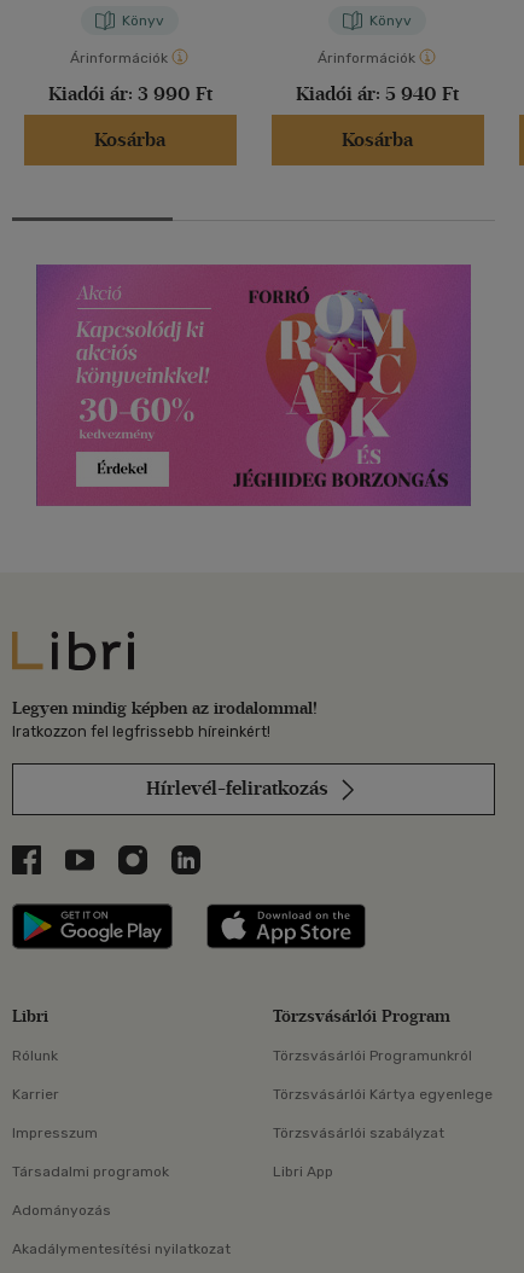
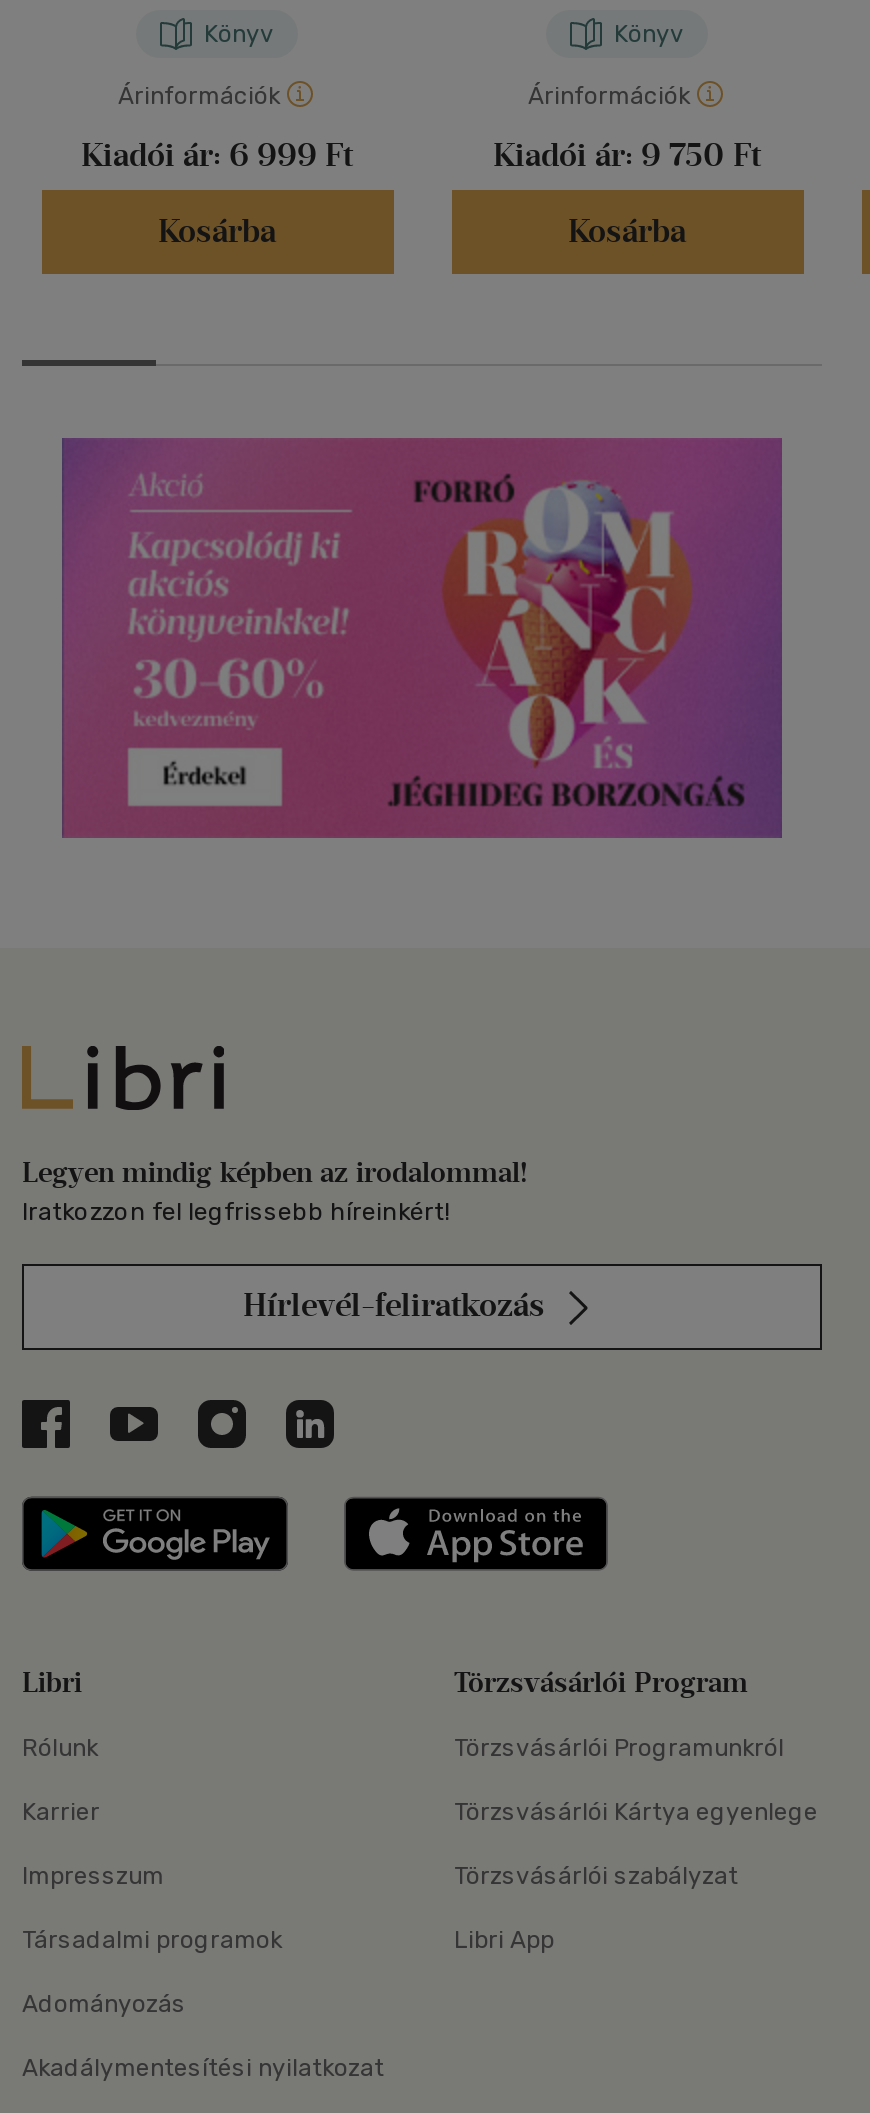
- Kiadói ár: 3 990 Ft
+ Kiadói ár: 6 999 Ft

- Kiadói ár: 5 940 Ft
+ Kiadói ár: 9 750 Ft
